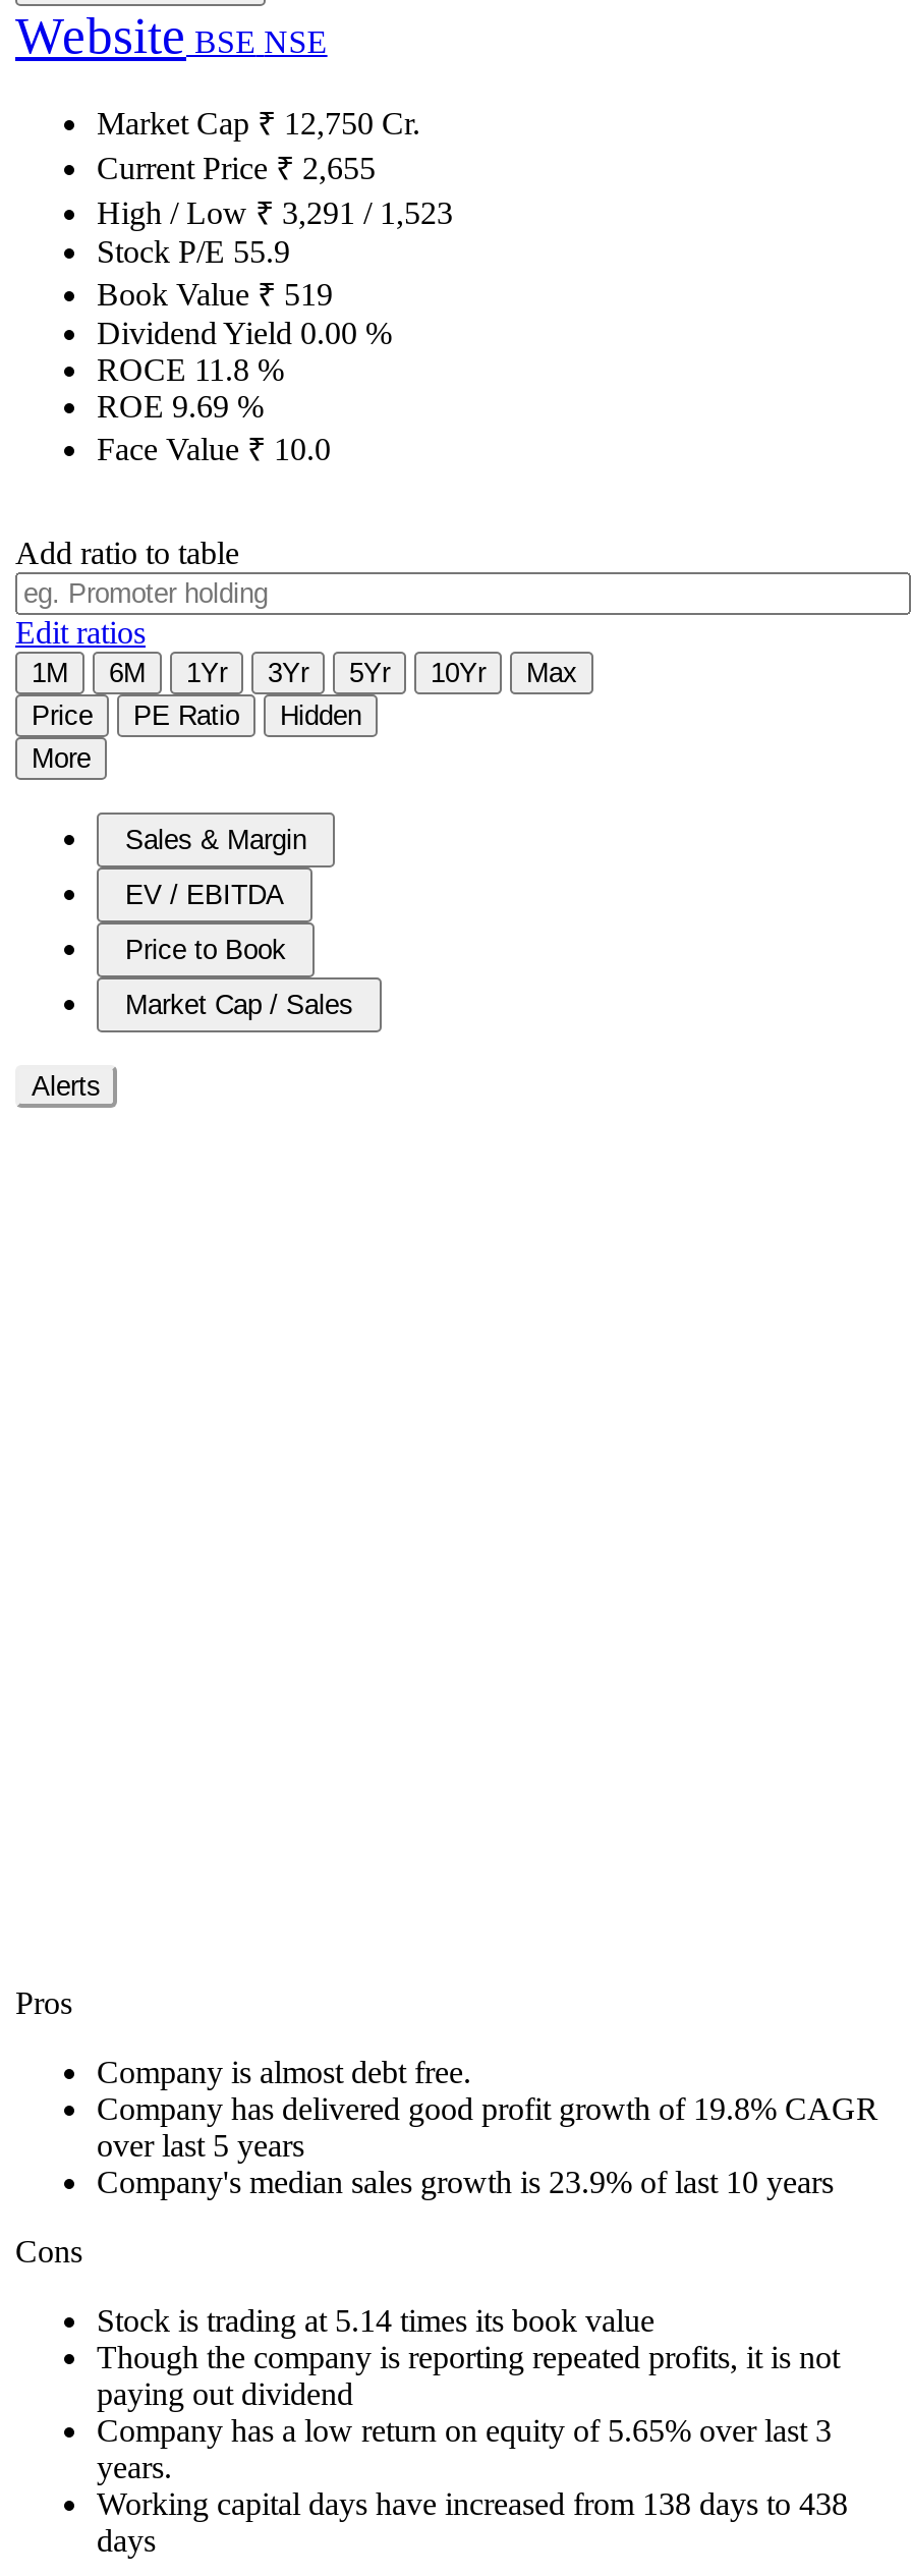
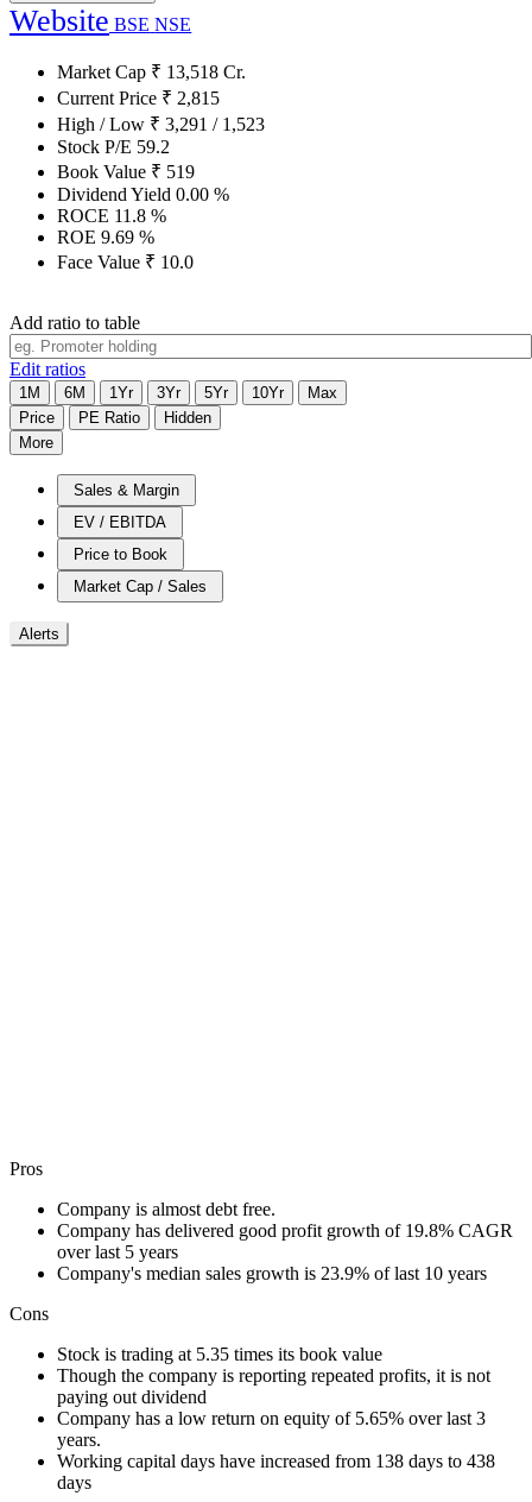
- Market Cap ₹12,750 Cr.
+ Market Cap ₹13,518 Cr.

- Current Price ₹2,655
+ Current Price ₹2,815

- Stock P/E 55.9
+ Stock P/E 59.2

- Stock is trading at 5.14 times its book value
+ Stock is trading at 5.35 times its book value
